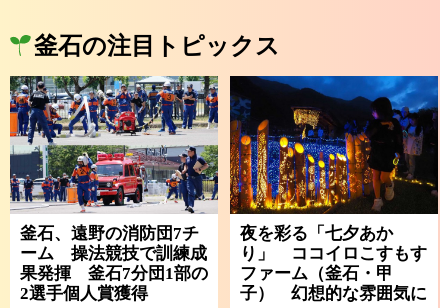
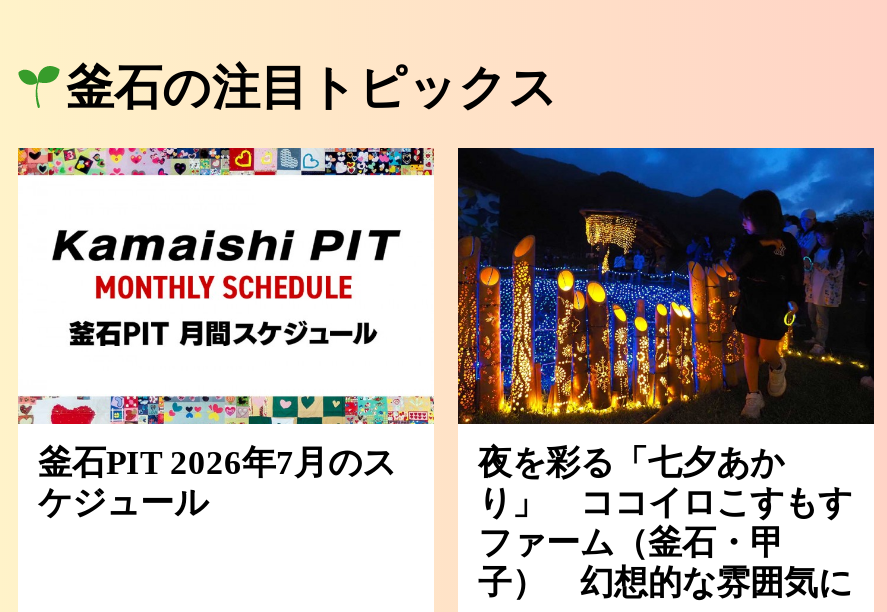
- [image]
- 釜石、遠野の消防団7チ
- ーム 操法競技で訓練成
- 果発揮 釜石7分団1部の
- 2選手個人賞獲得
+ [image]
+ 釜石PIT 2026年7月のス
+ ケジュール
